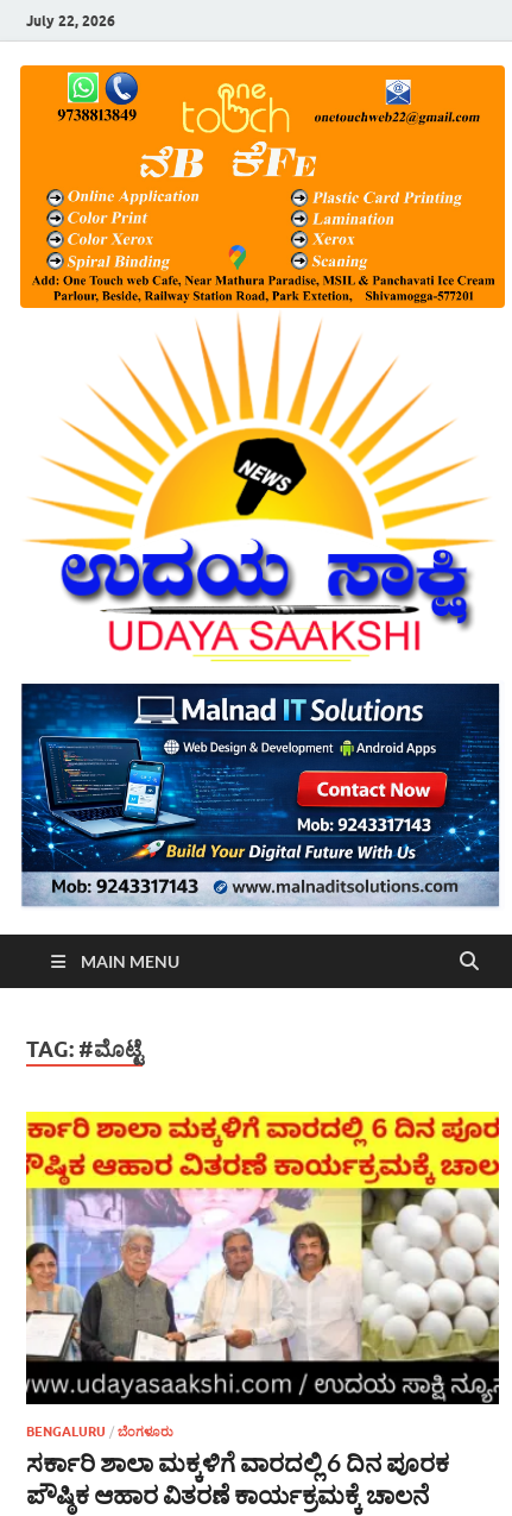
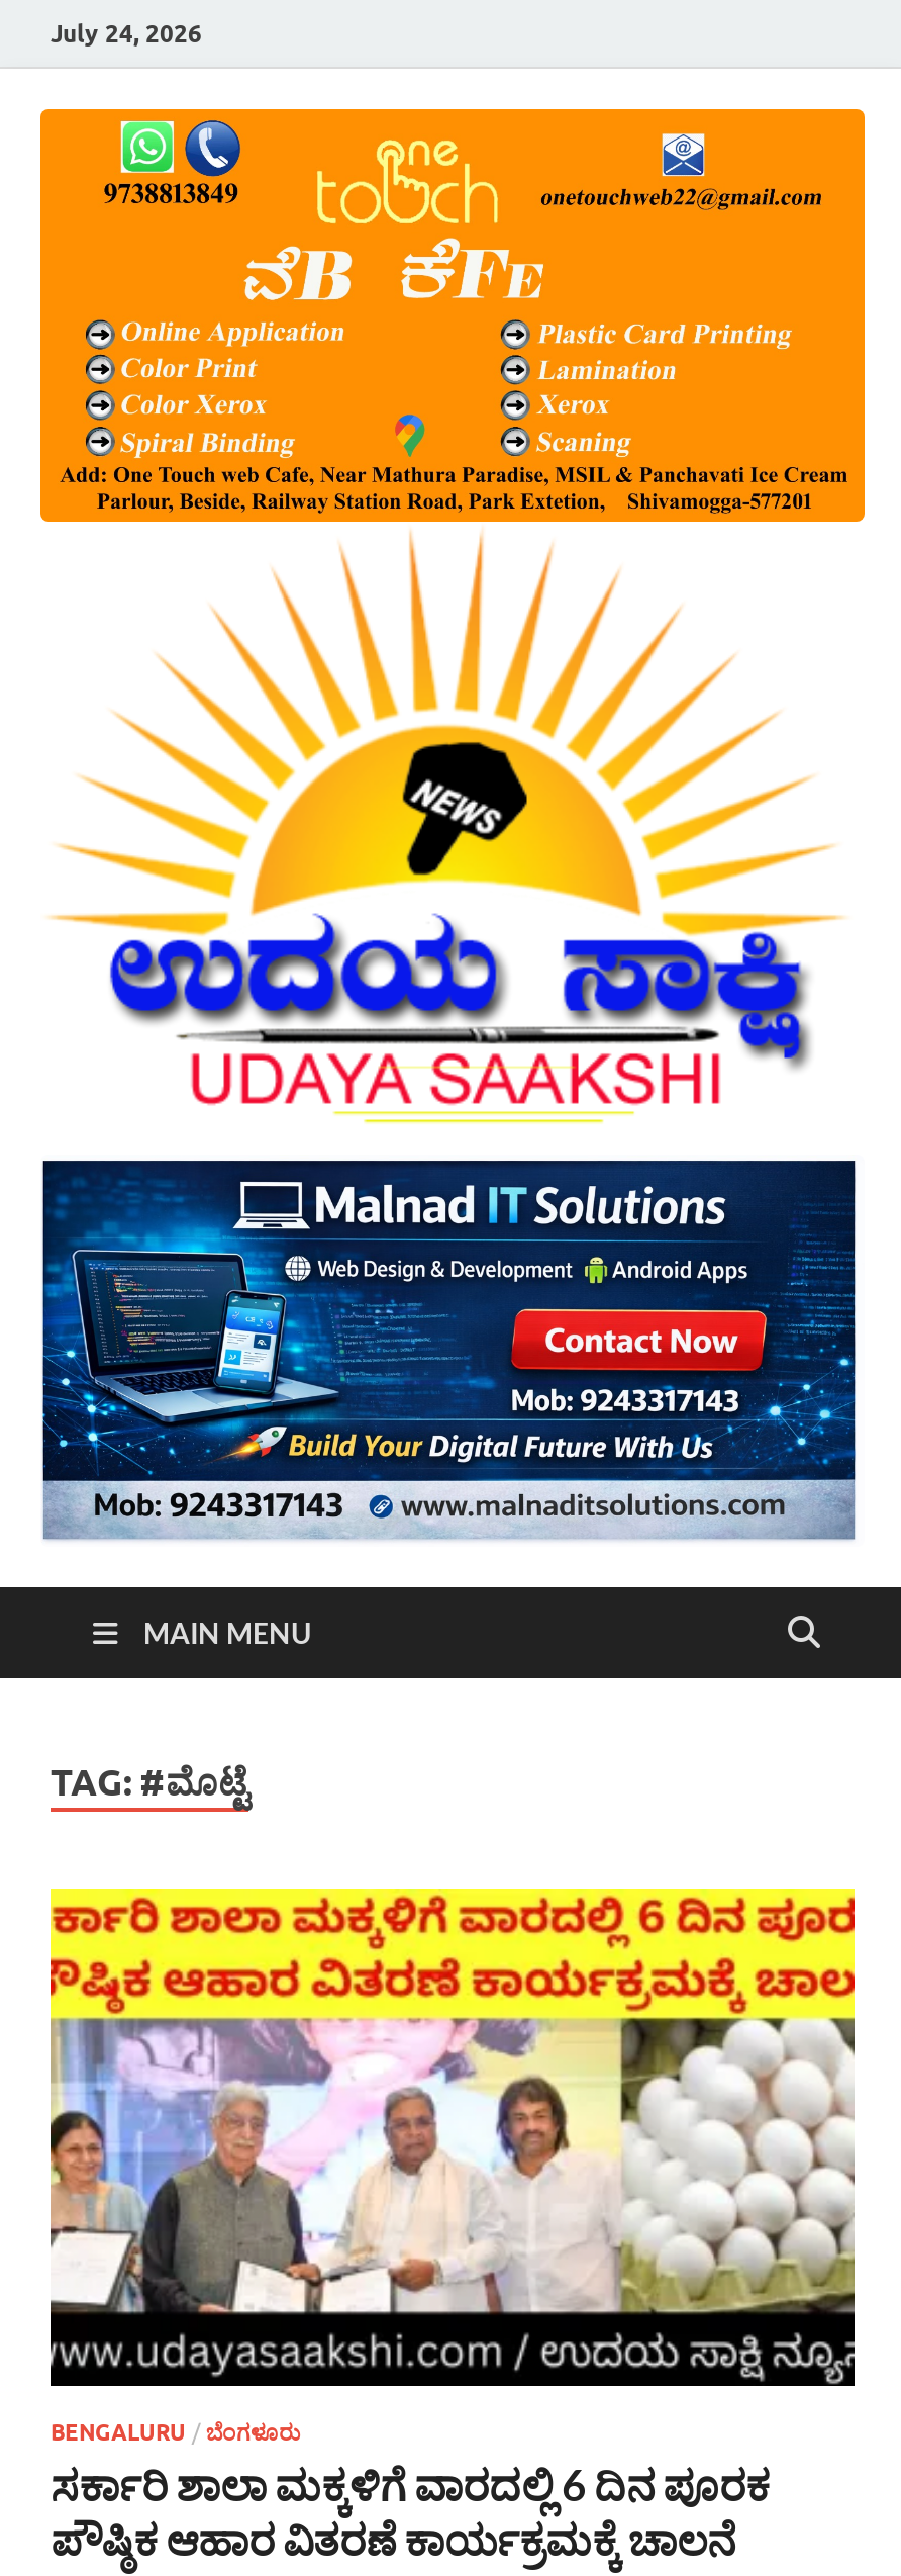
- July 22, 2026
+ July 24, 2026
